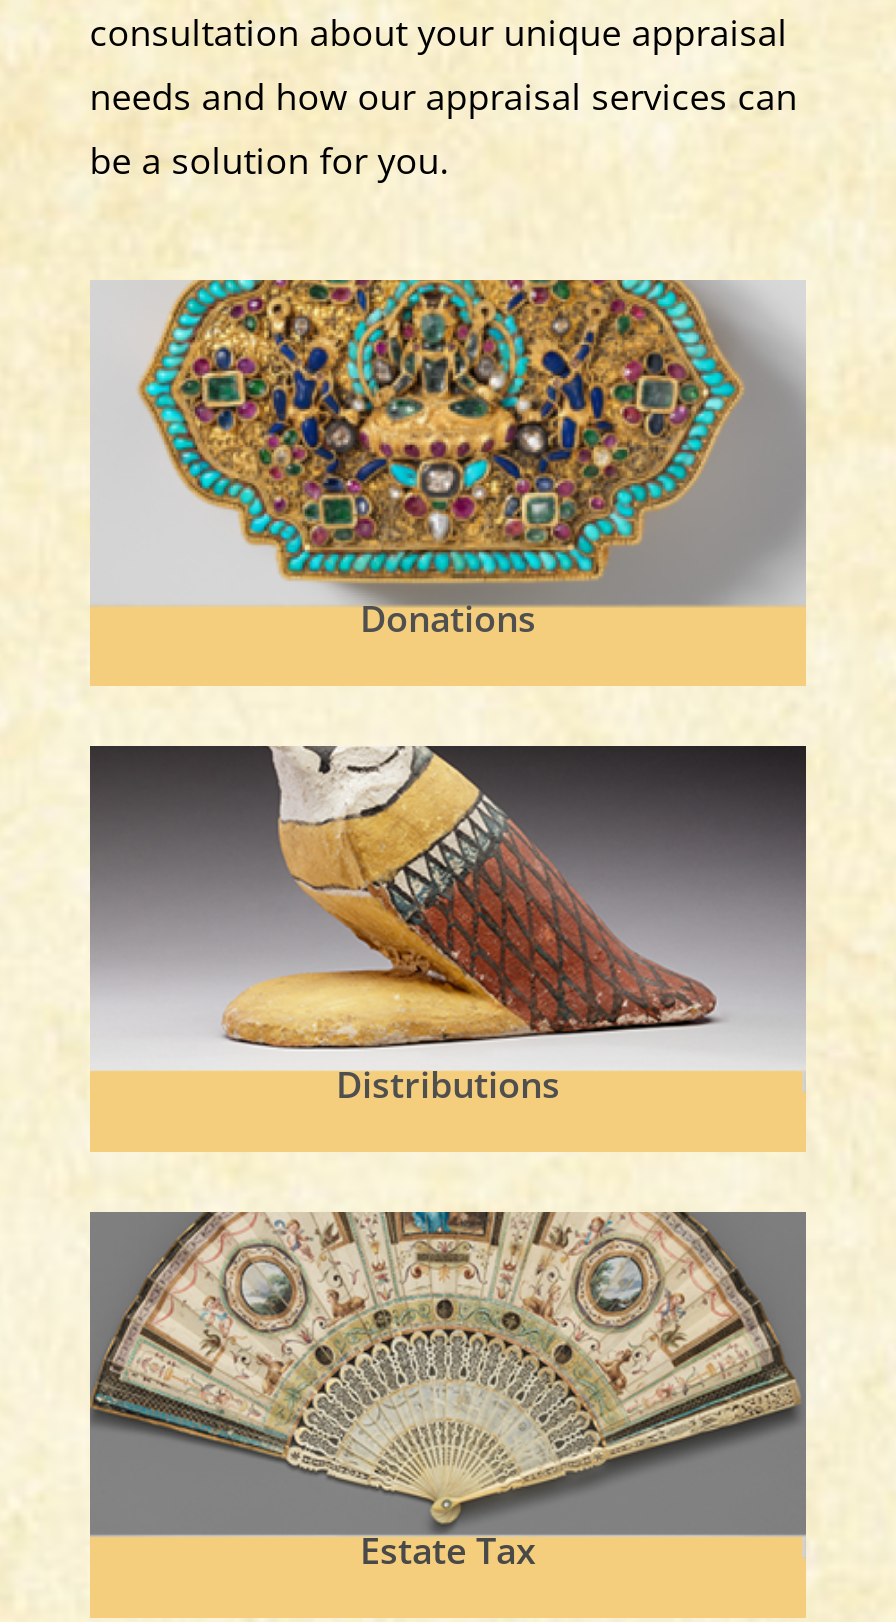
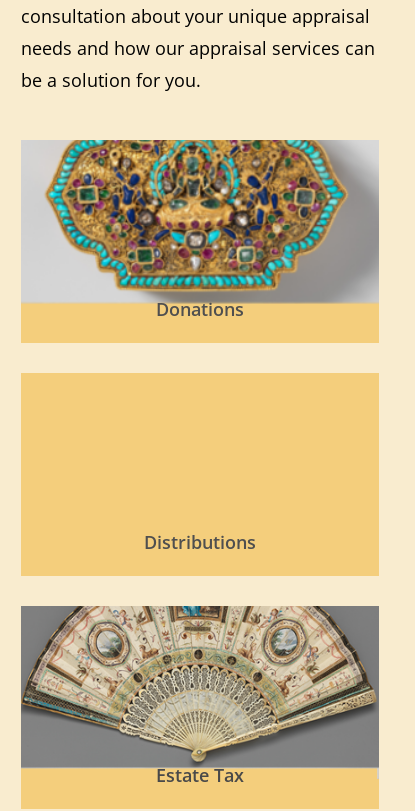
- [image]
